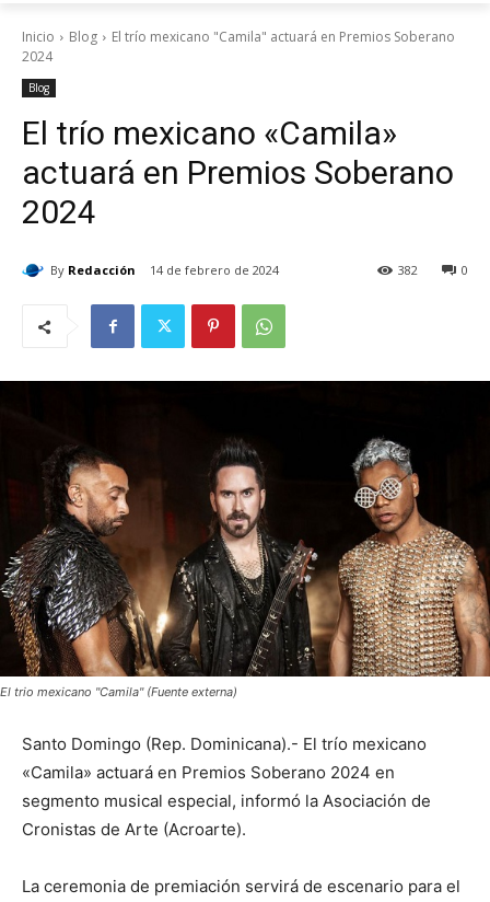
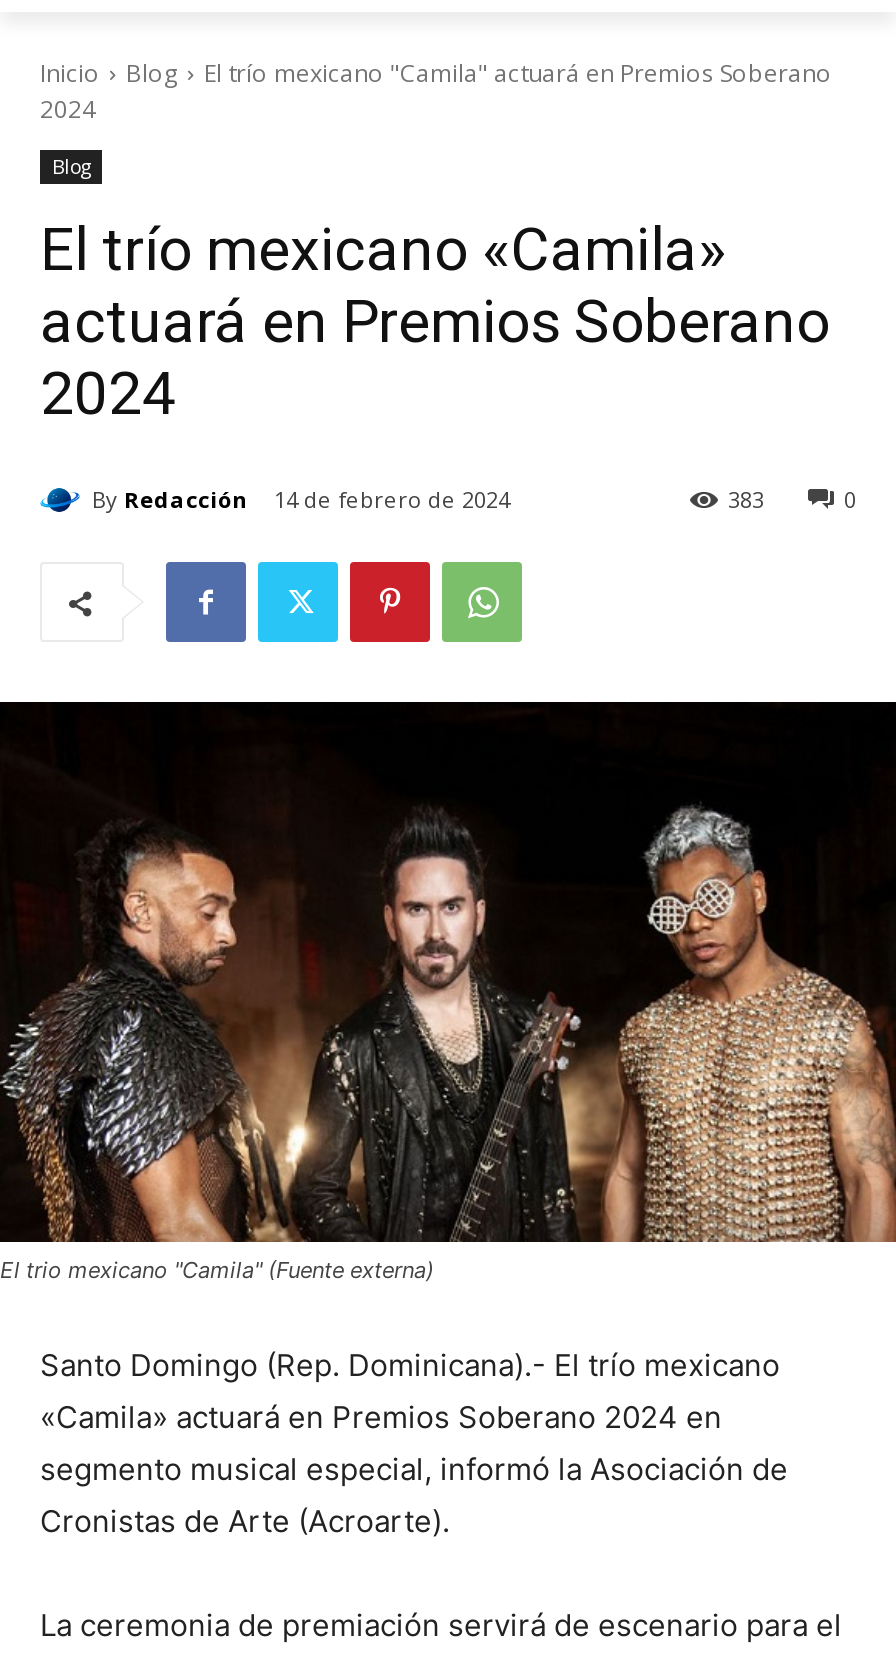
- 382
+ 383
